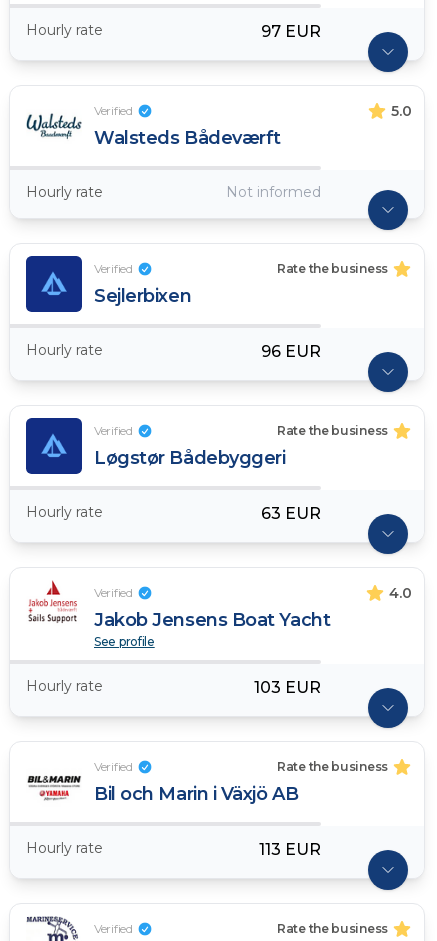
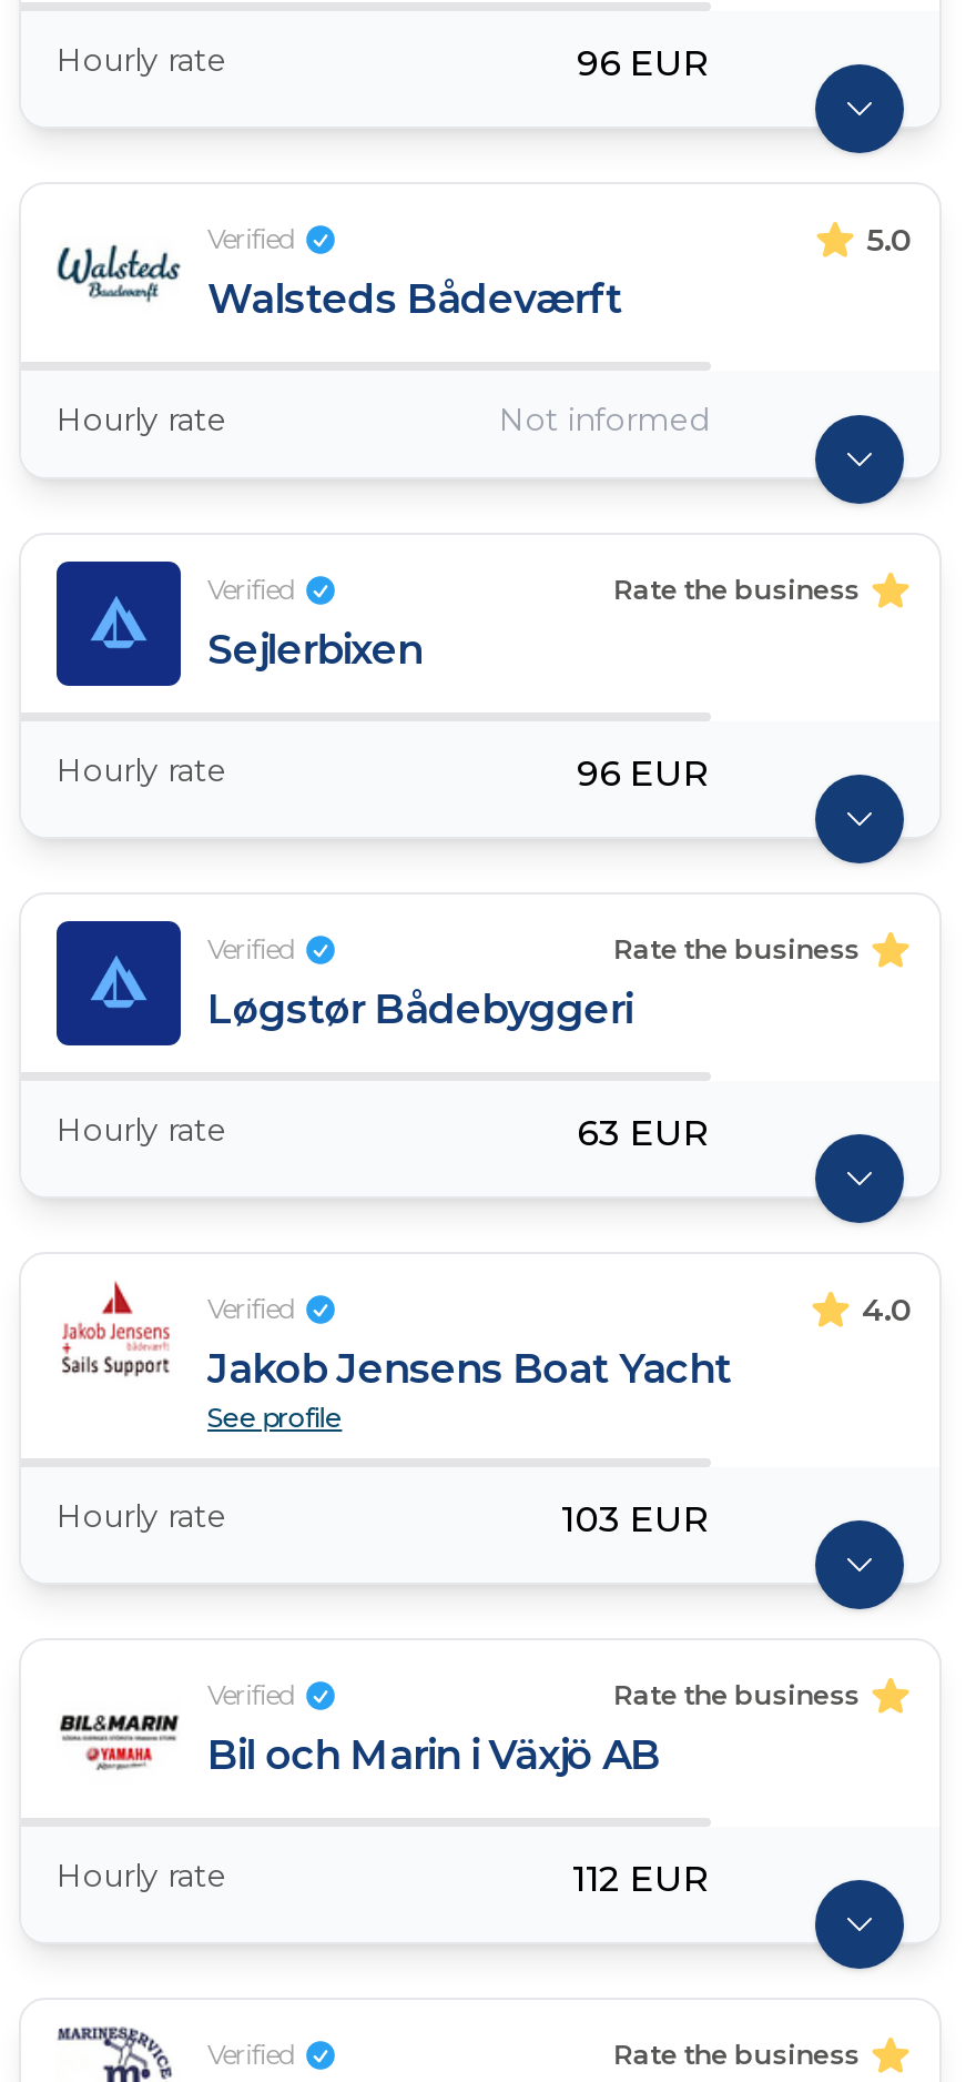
- 97 EUR
+ 96 EUR

- 113 EUR
+ 112 EUR
